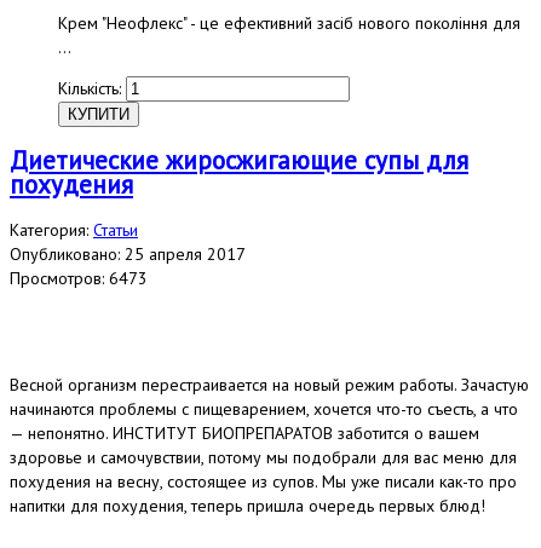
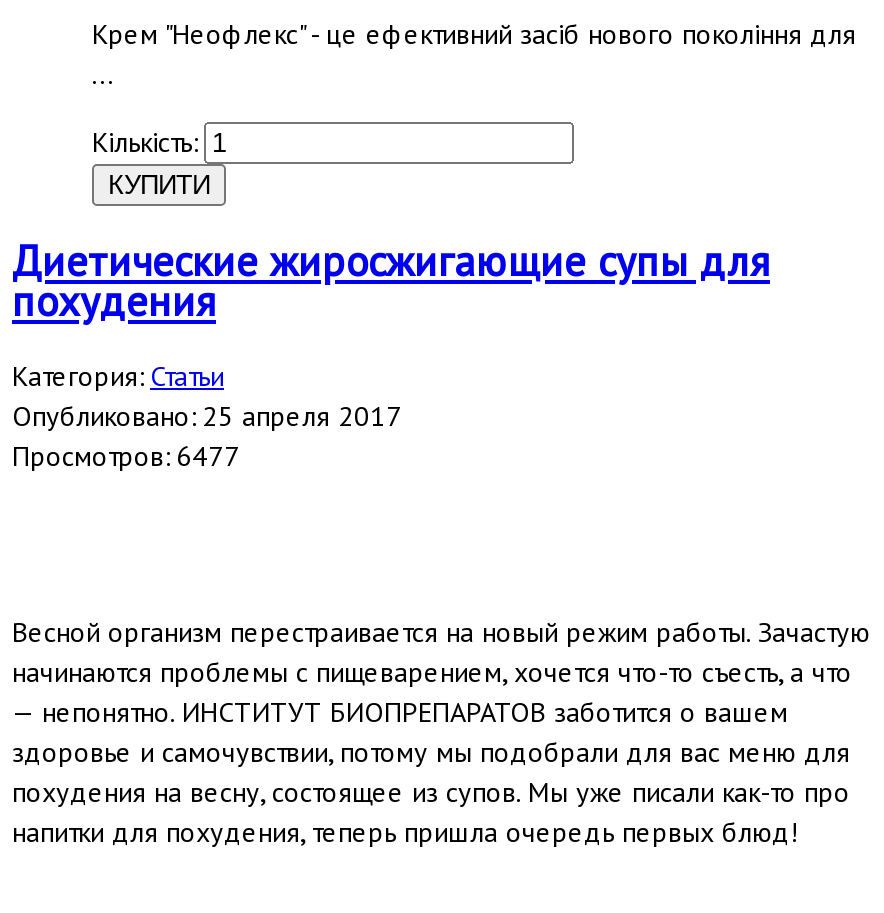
- Просмотров: 6473
+ Просмотров: 6477
